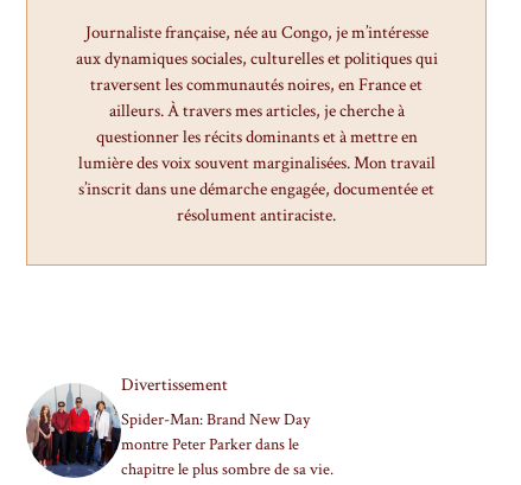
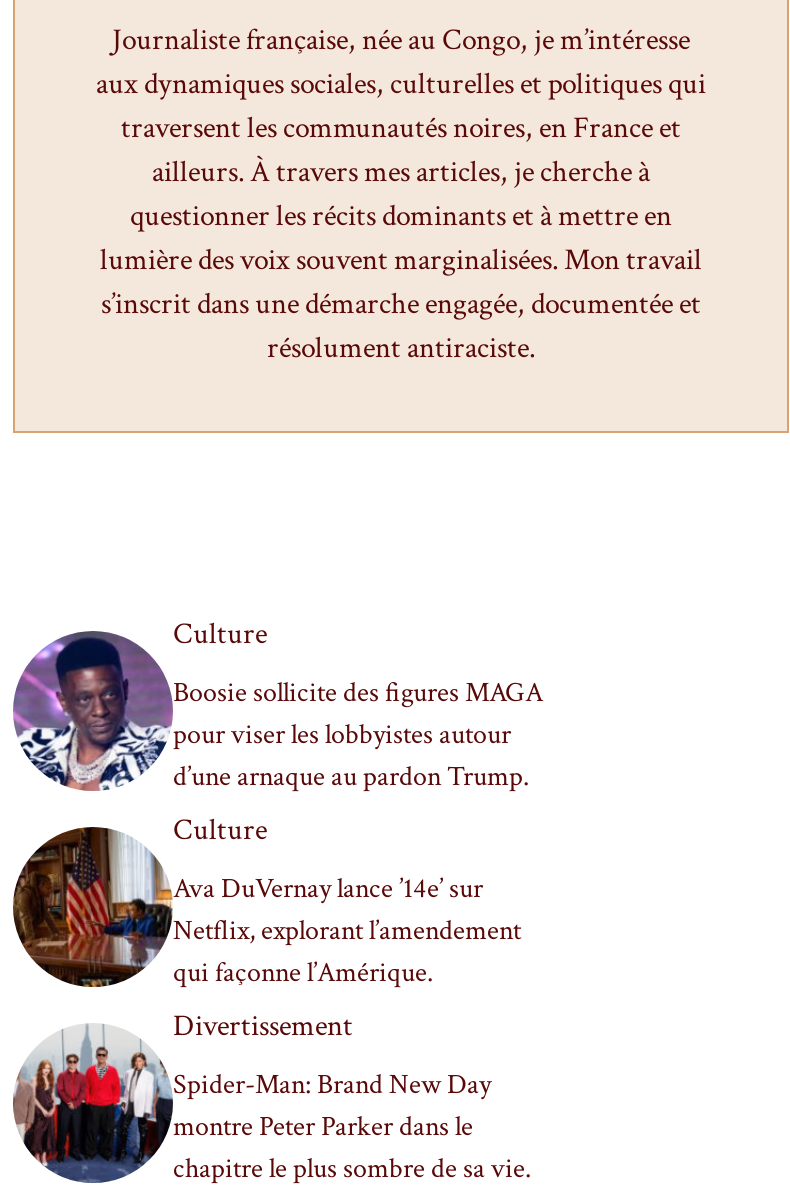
+ [image]

+ [image]
+ Culture
+ Boosie sollicite des figures MAGA
+ pour viser les lobbyistes autour
+ d’une arnaque au pardon Trump.
+ Culture
+ Ava DuVernay lance ’14e’ sur
+ Netflix, explorant l’amendement
+ qui façonne l’Amérique.
